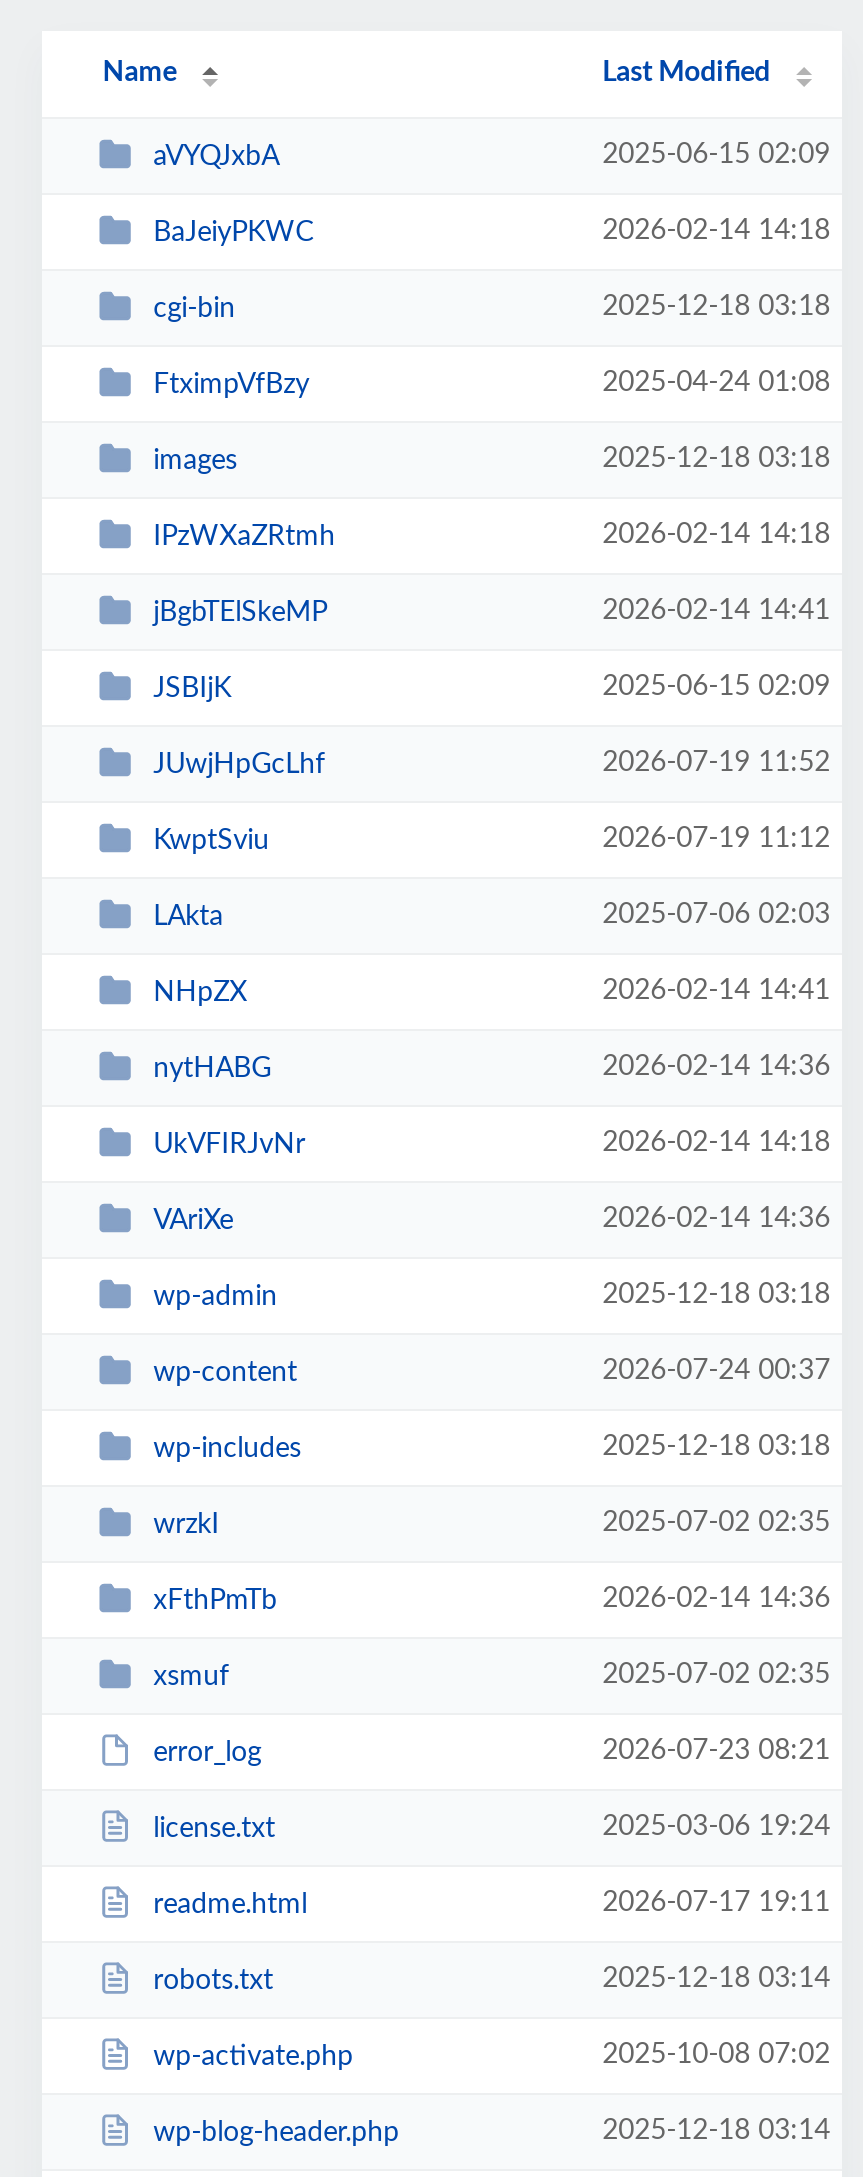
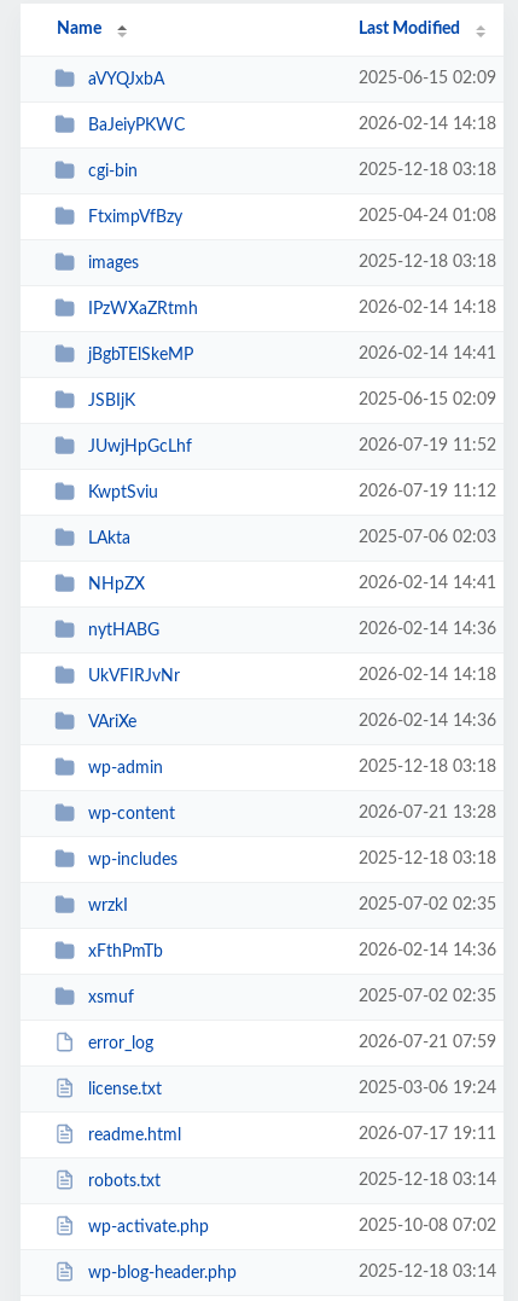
- 2026-07-24 00:37
+ 2026-07-21 13:28

- 2026-07-23 08:21
+ 2026-07-21 07:59
